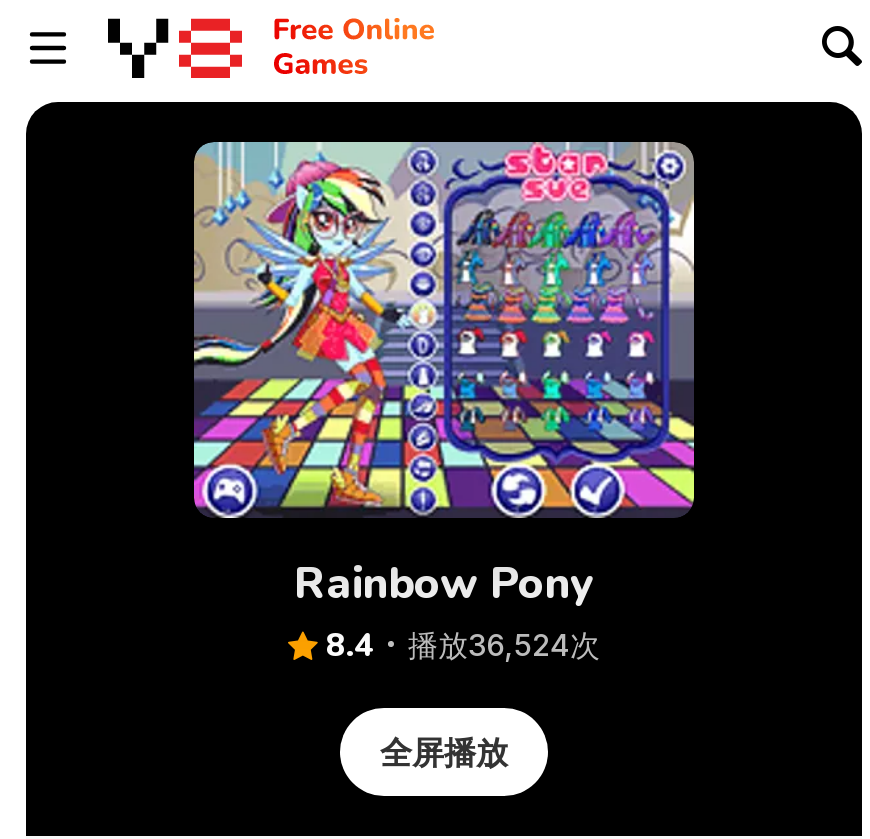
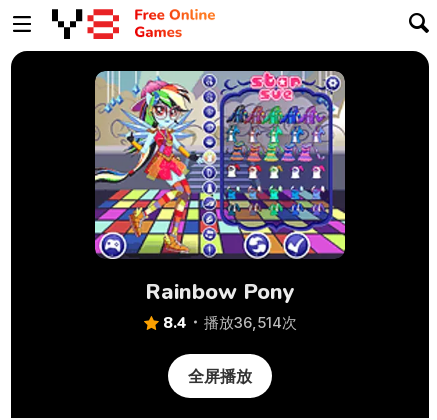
- 8.4 播放36,524次
+ 8.4 播放36,514次
